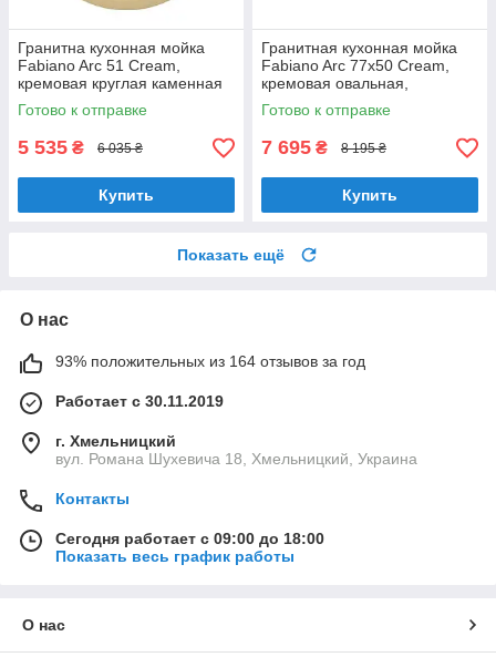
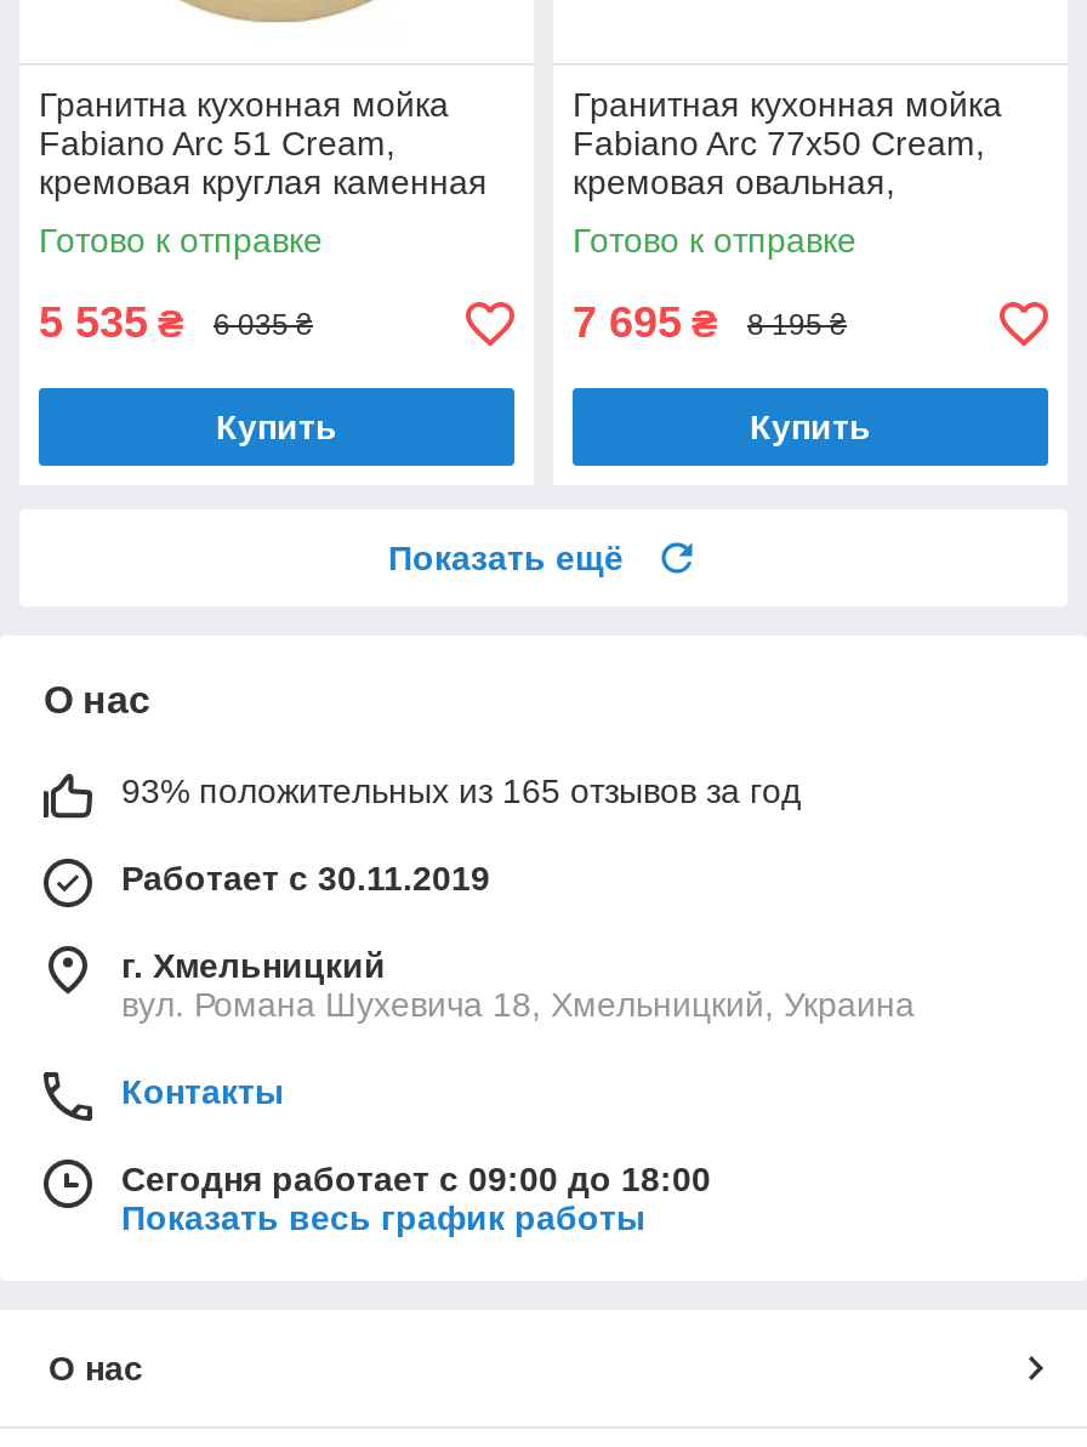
- 93% положительных из 164 отзывов за год
+ 93% положительных из 165 отзывов за год
